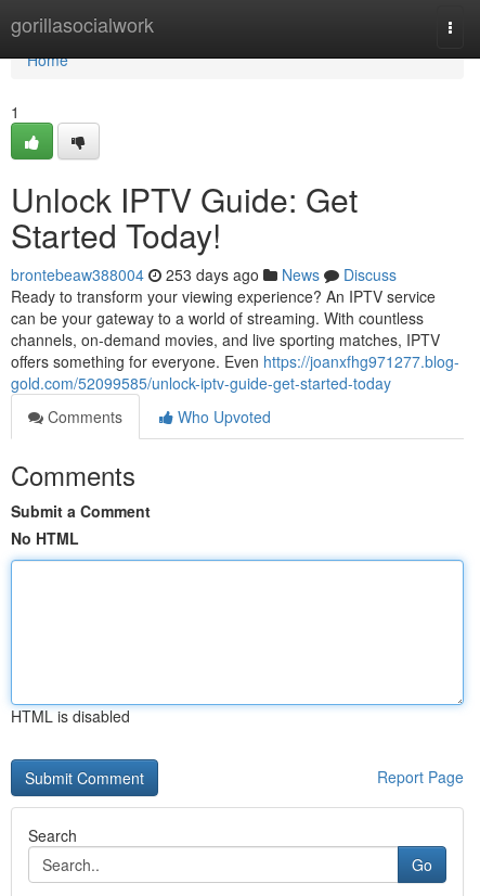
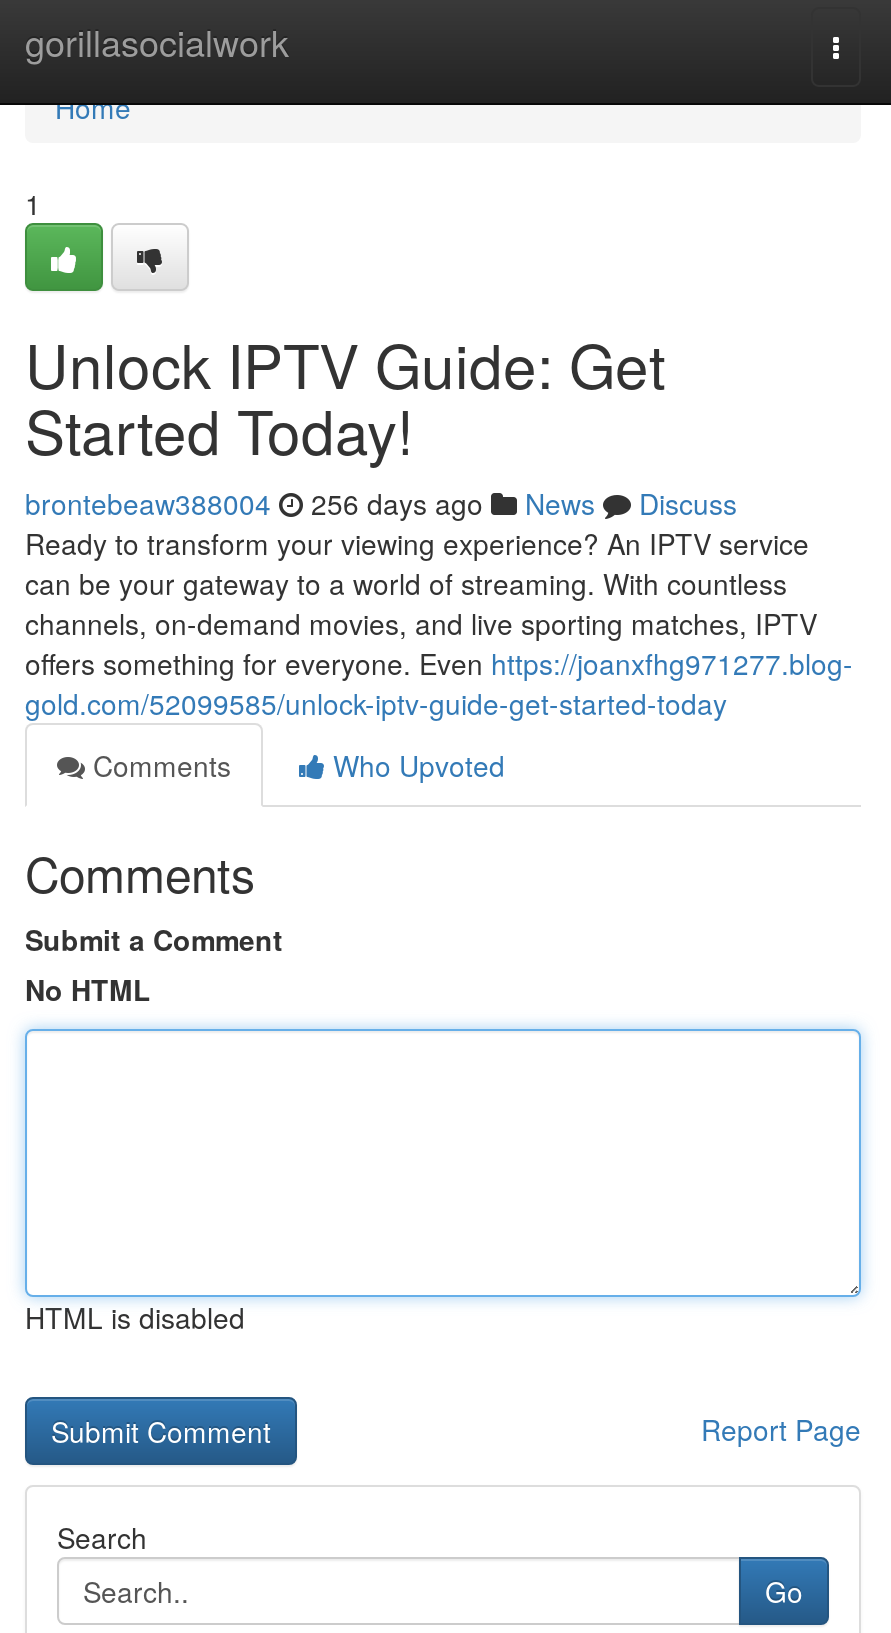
- brontebeaw388004 253 days ago News Discuss
+ brontebeaw388004 256 days ago News Discuss
